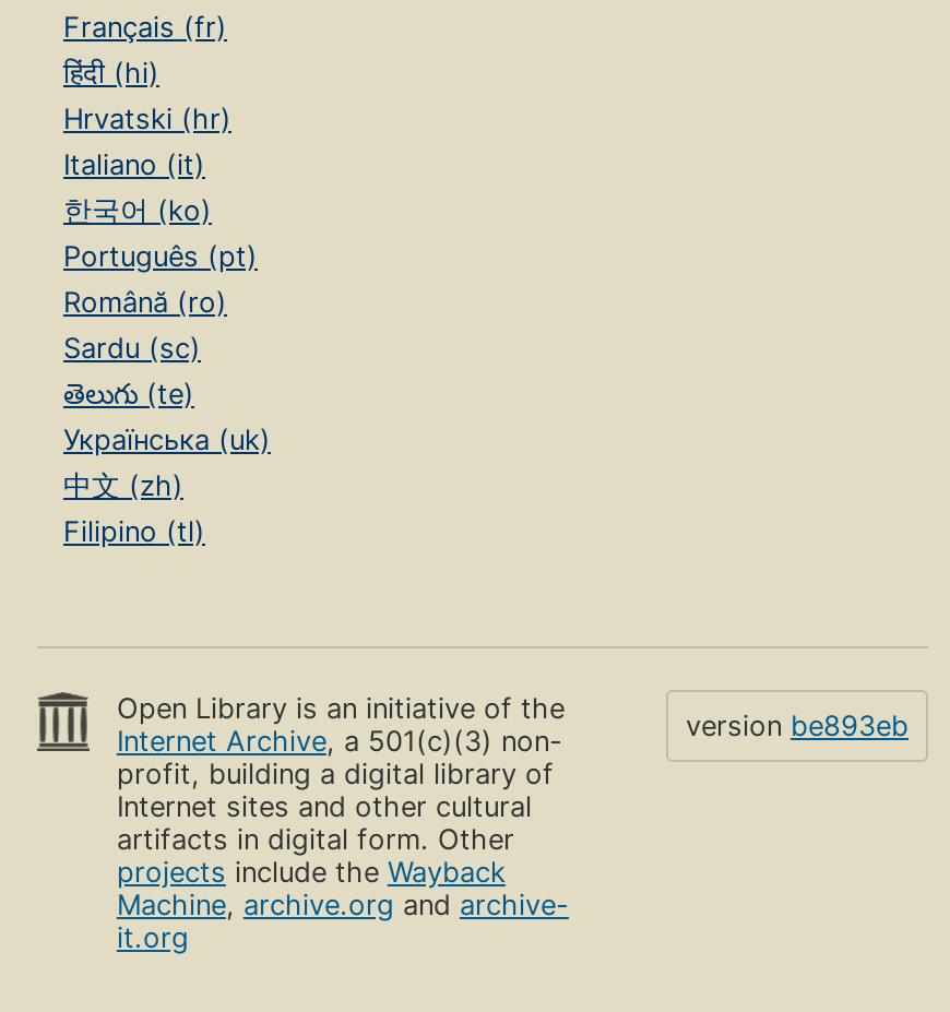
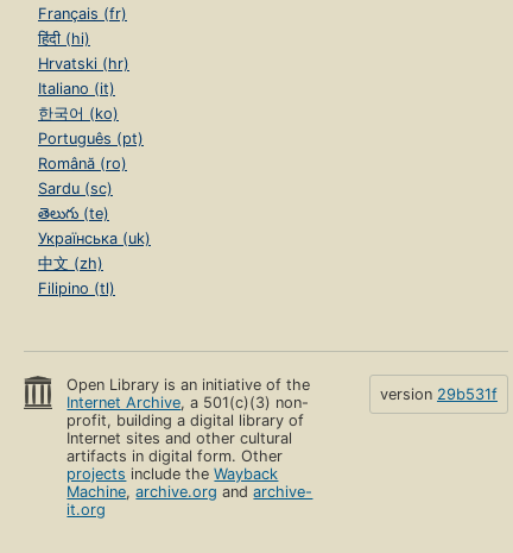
- version be893eb
+ version 29b531f
